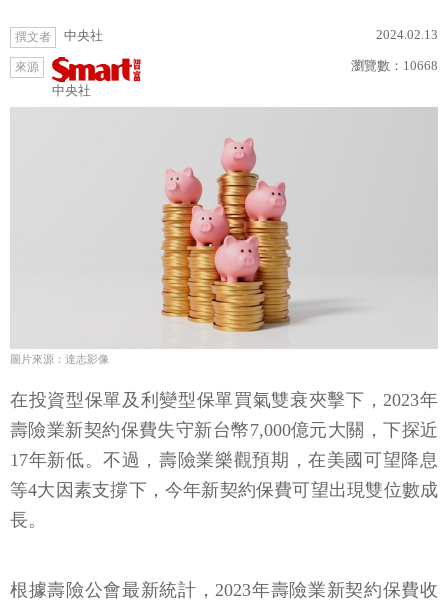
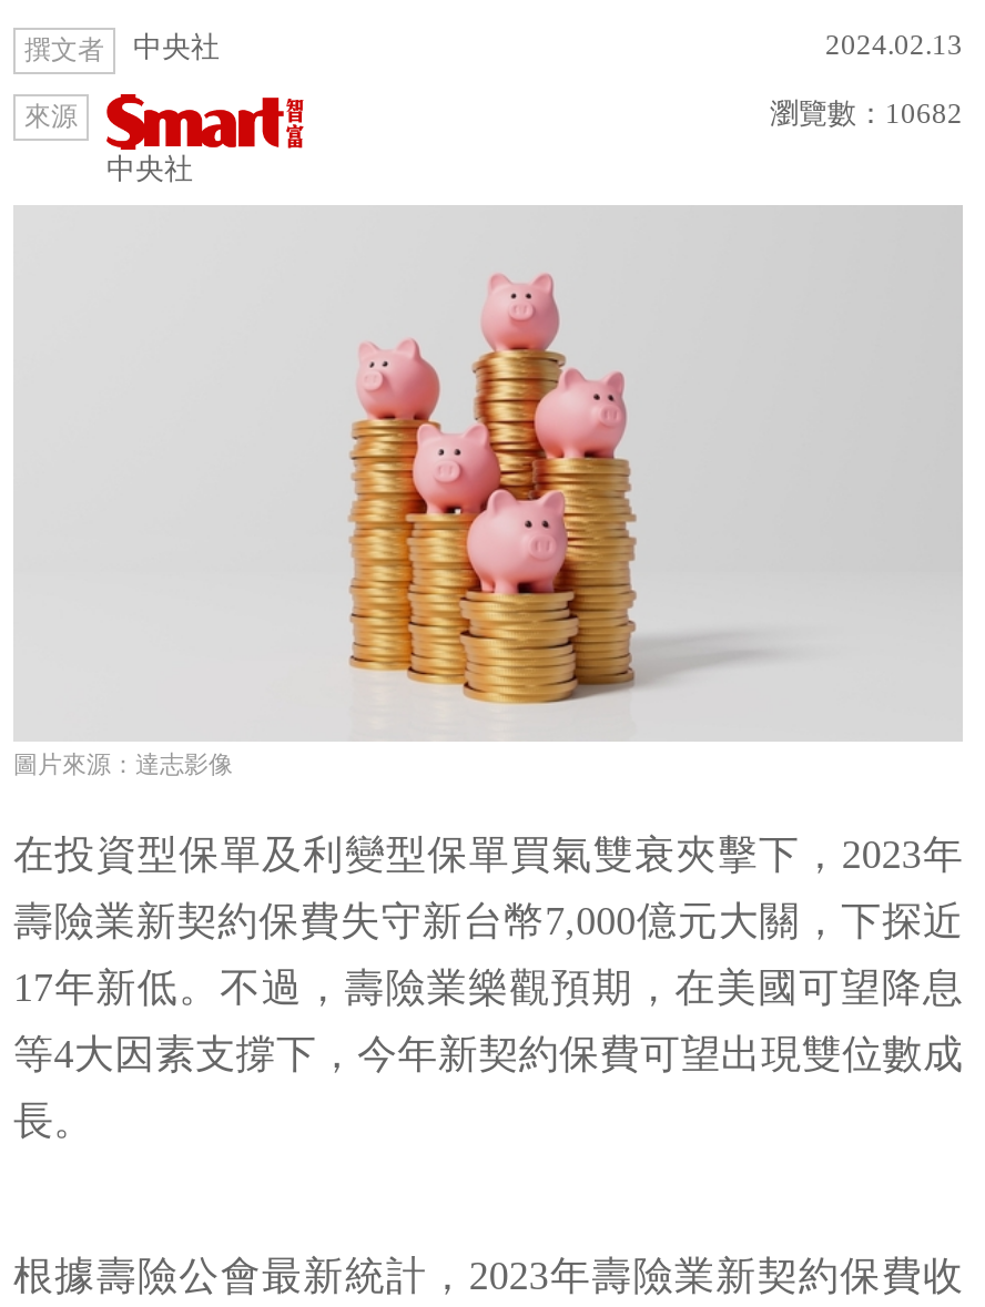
- 瀏覽數：10668
+ 瀏覽數：10682
